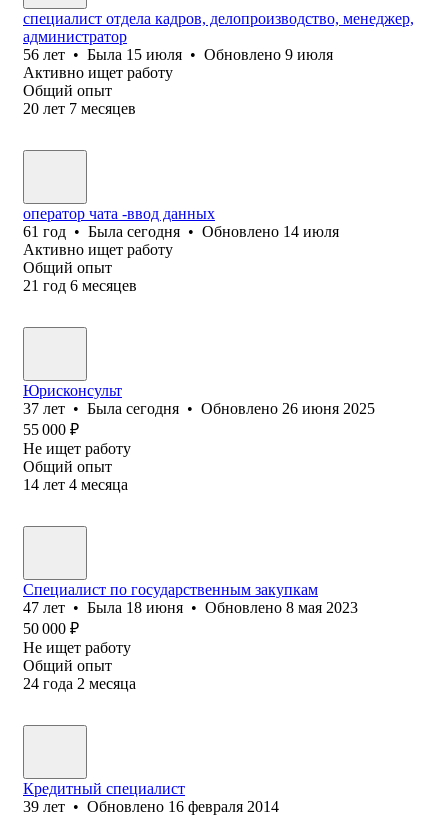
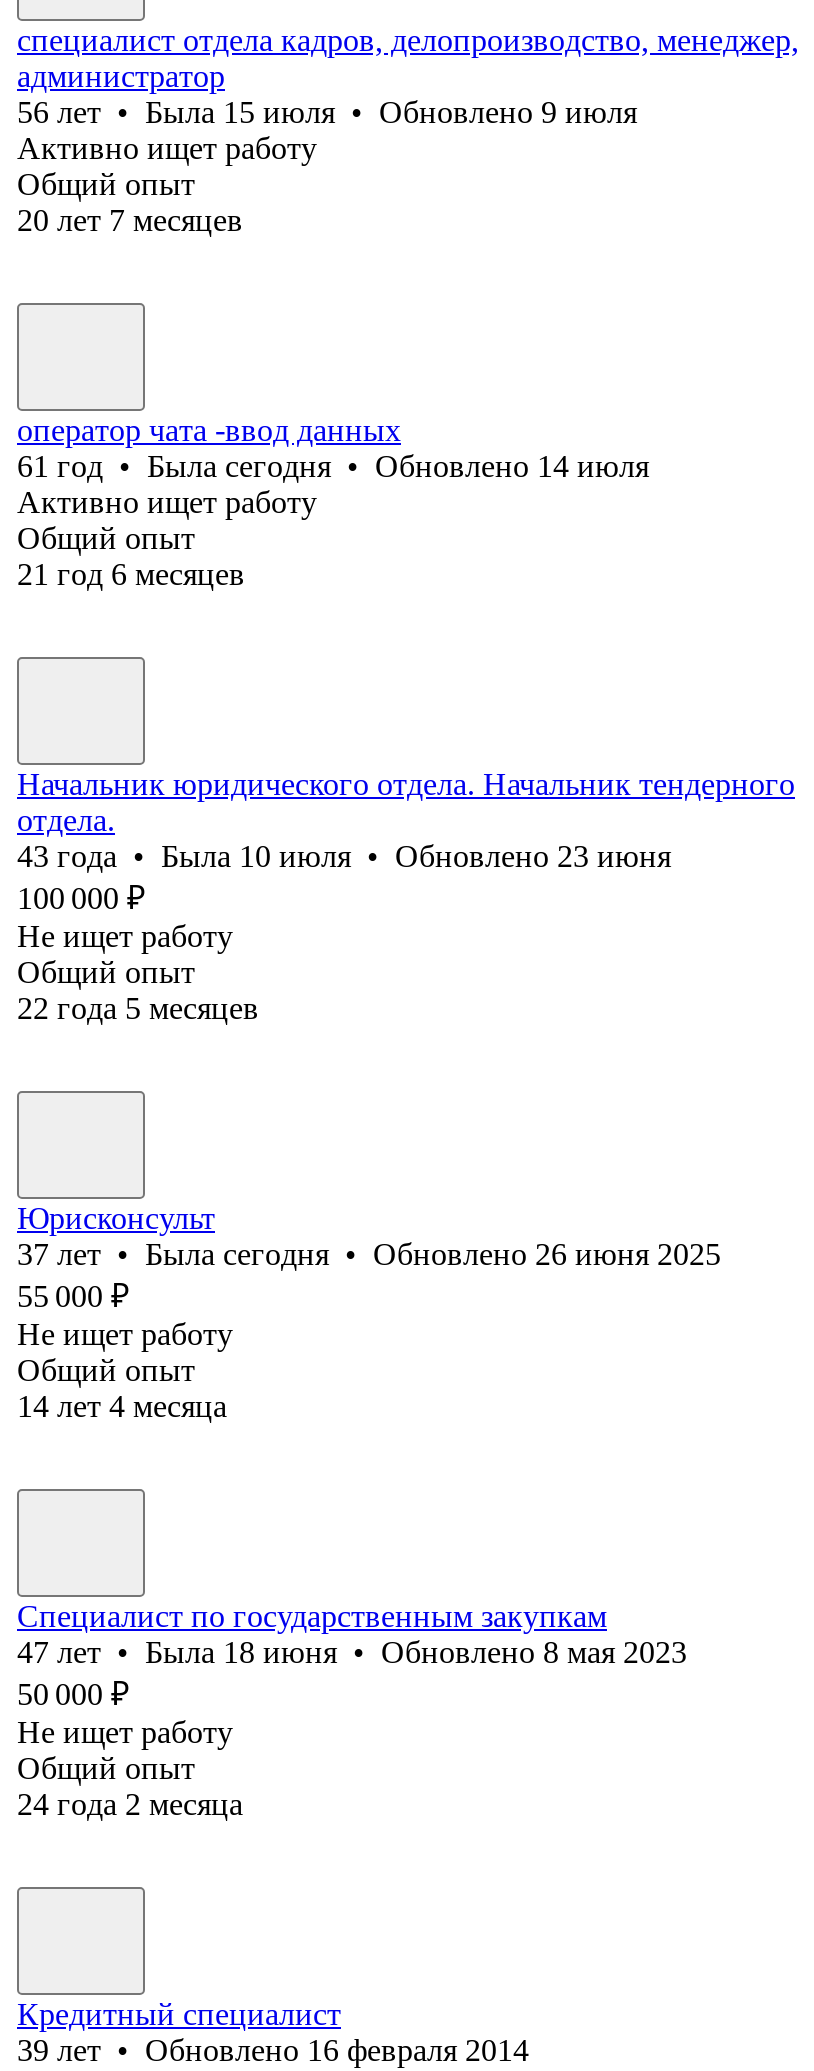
+ Начальник юридического отдела. Начальник тендерного
+ отдела.
+ 43 года • Была 10 июля • Обновлено 23 июня
+ 100 000 ₽
+ Не ищет работу
+ Общий опыт
+ 22 года 5 месяцев
